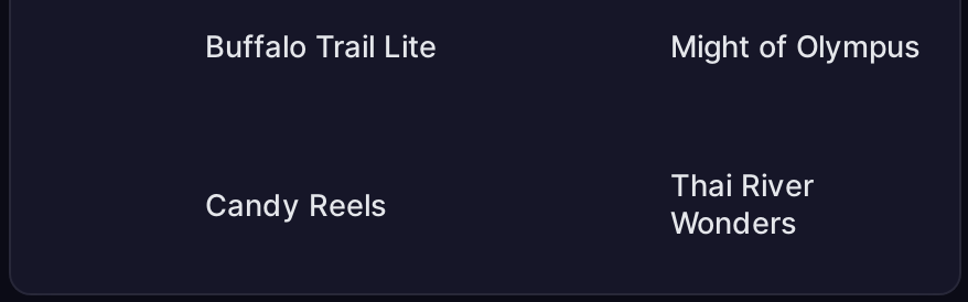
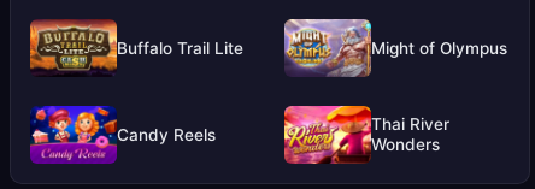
+ [image]

+ [image]

+ [image]

+ [image]
